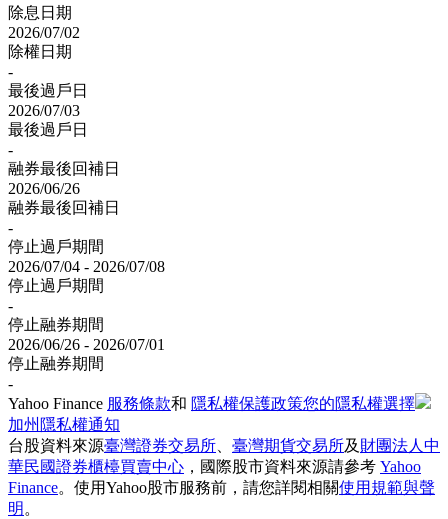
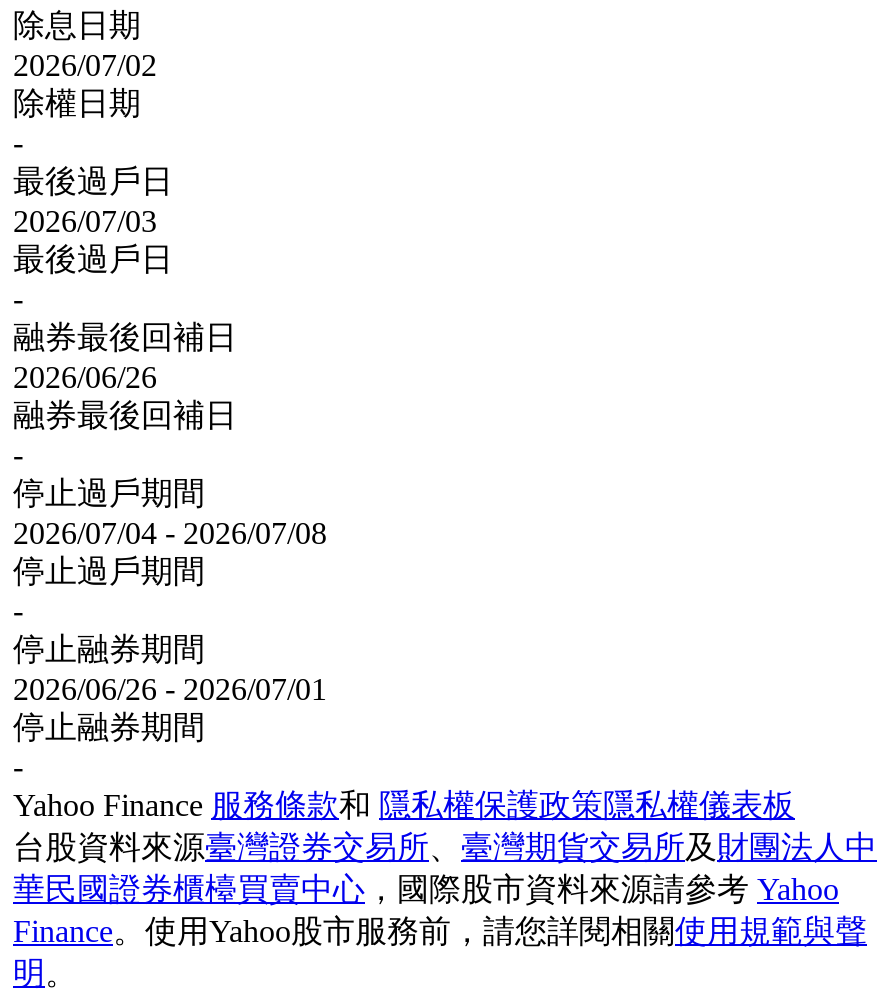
- Yahoo Finance 服務條款和隱私權保護政策您的隱私權選擇
- 加州隱私權通知
+ Yahoo Finance 服務條款和隱私權保護政策隱私權儀表板
